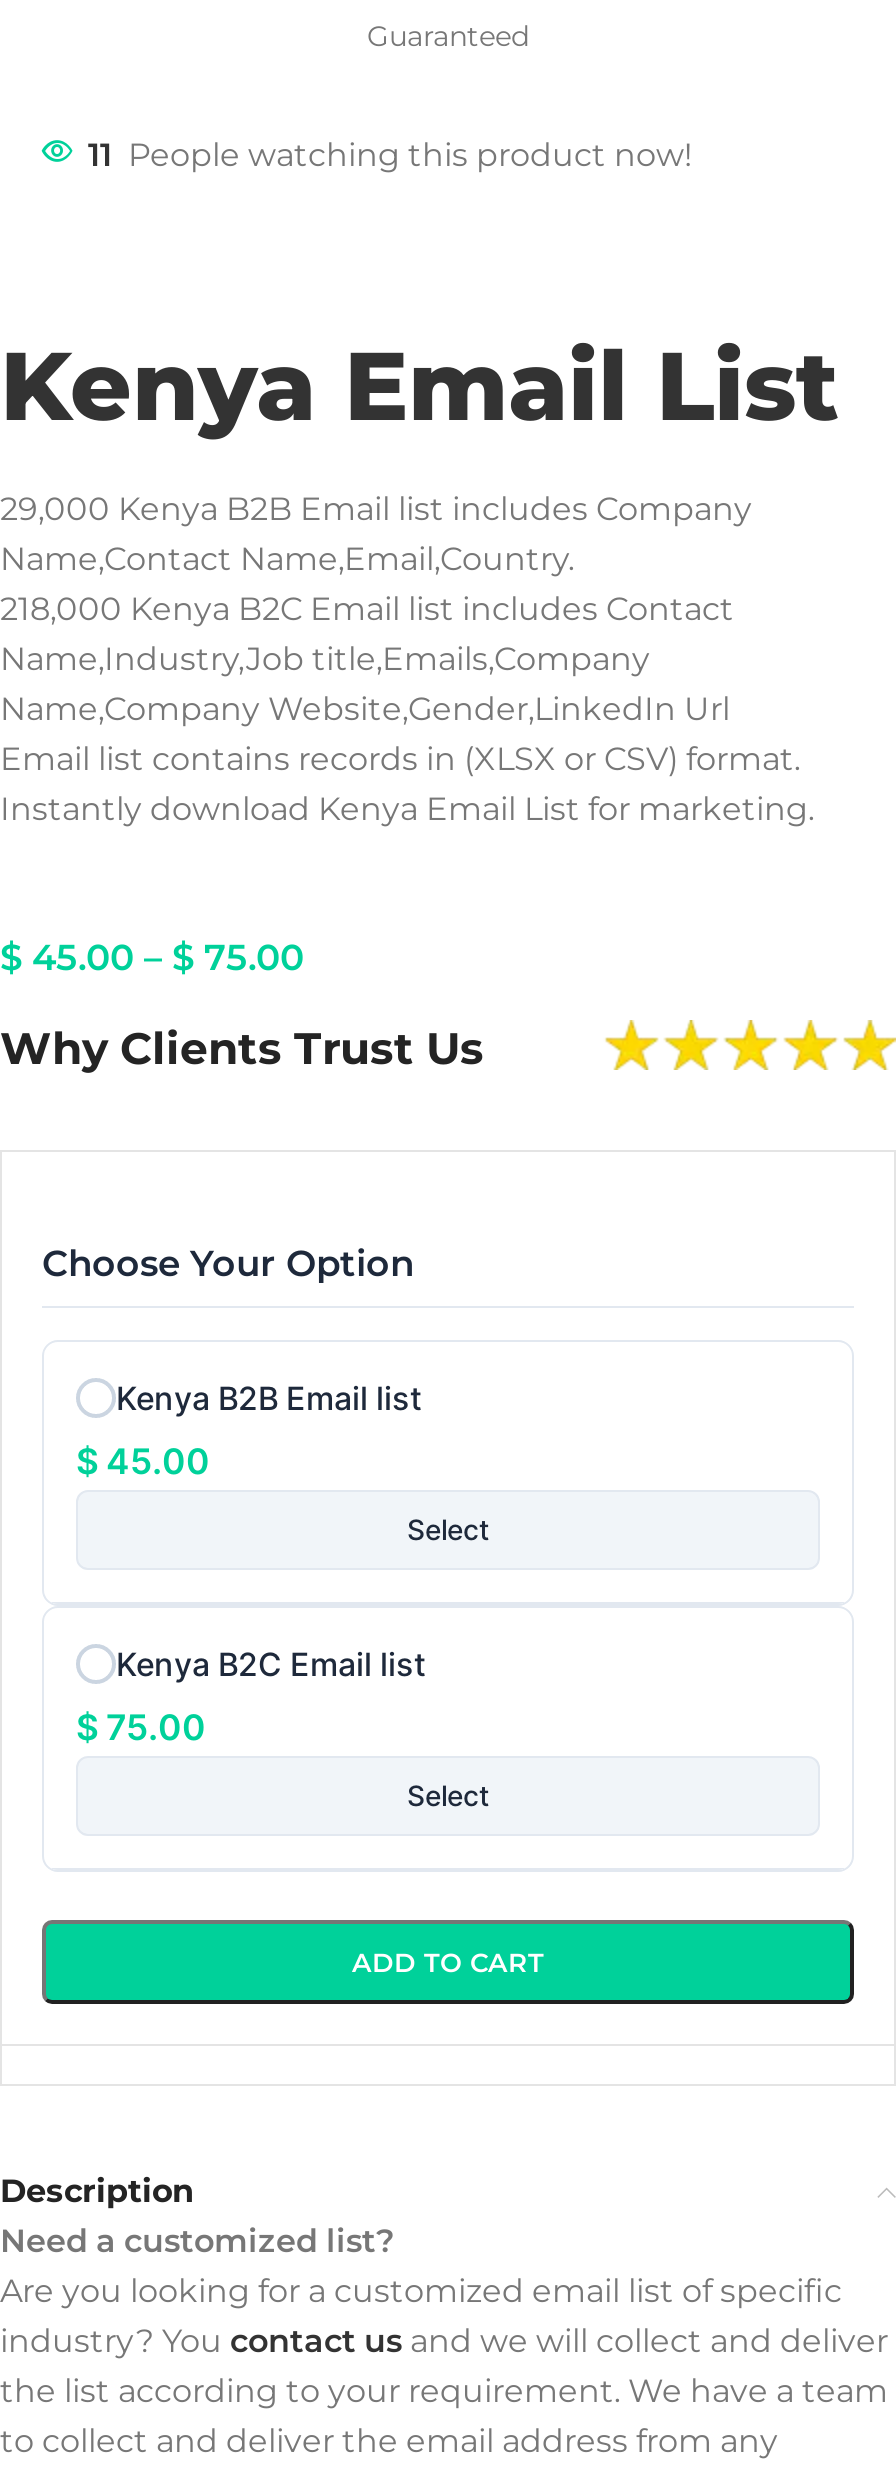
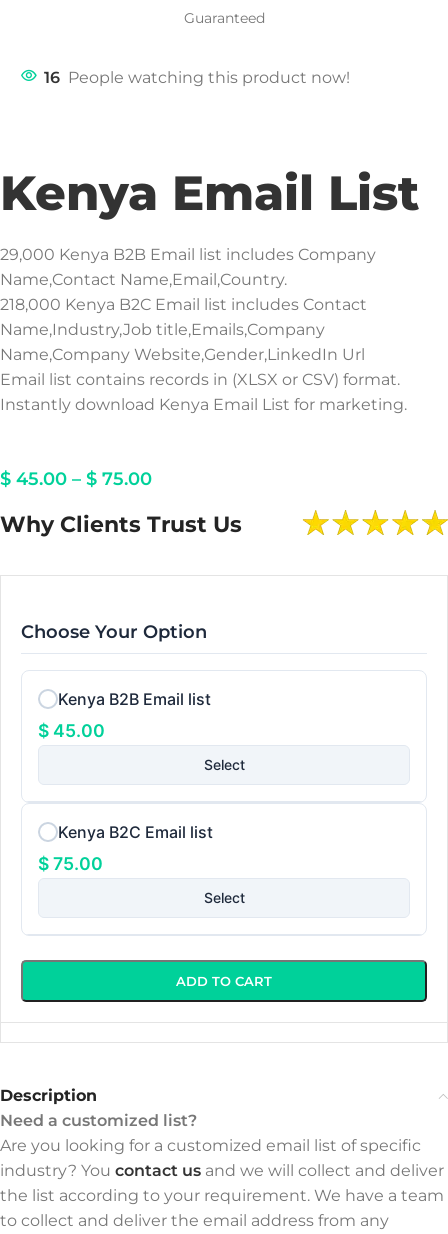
- 11 People watching this product now!
+ 16 People watching this product now!
